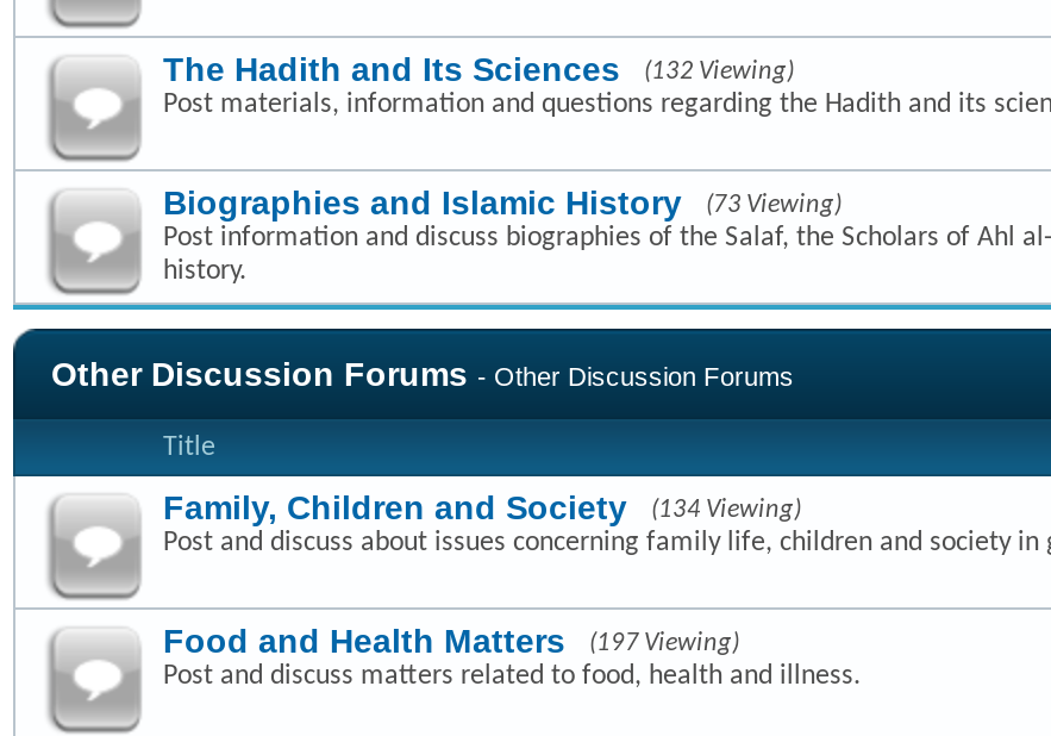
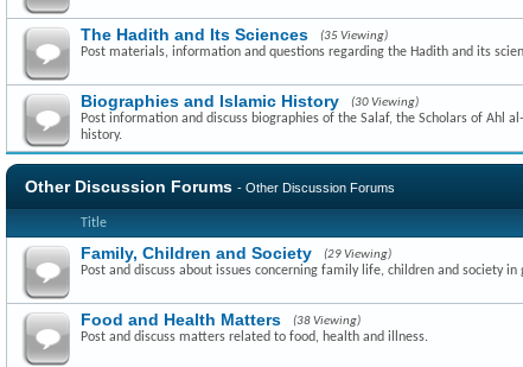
- The Hadith and Its Sciences (132 Viewing)
+ The Hadith and Its Sciences (35 Viewing)

- Biographies and Islamic History (73 Viewing)
+ Biographies and Islamic History (30 Viewing)

- Family, Children and Society (134 Viewing)
+ Family, Children and Society (29 Viewing)

- Food and Health Matters (197 Viewing)
+ Food and Health Matters (38 Viewing)
